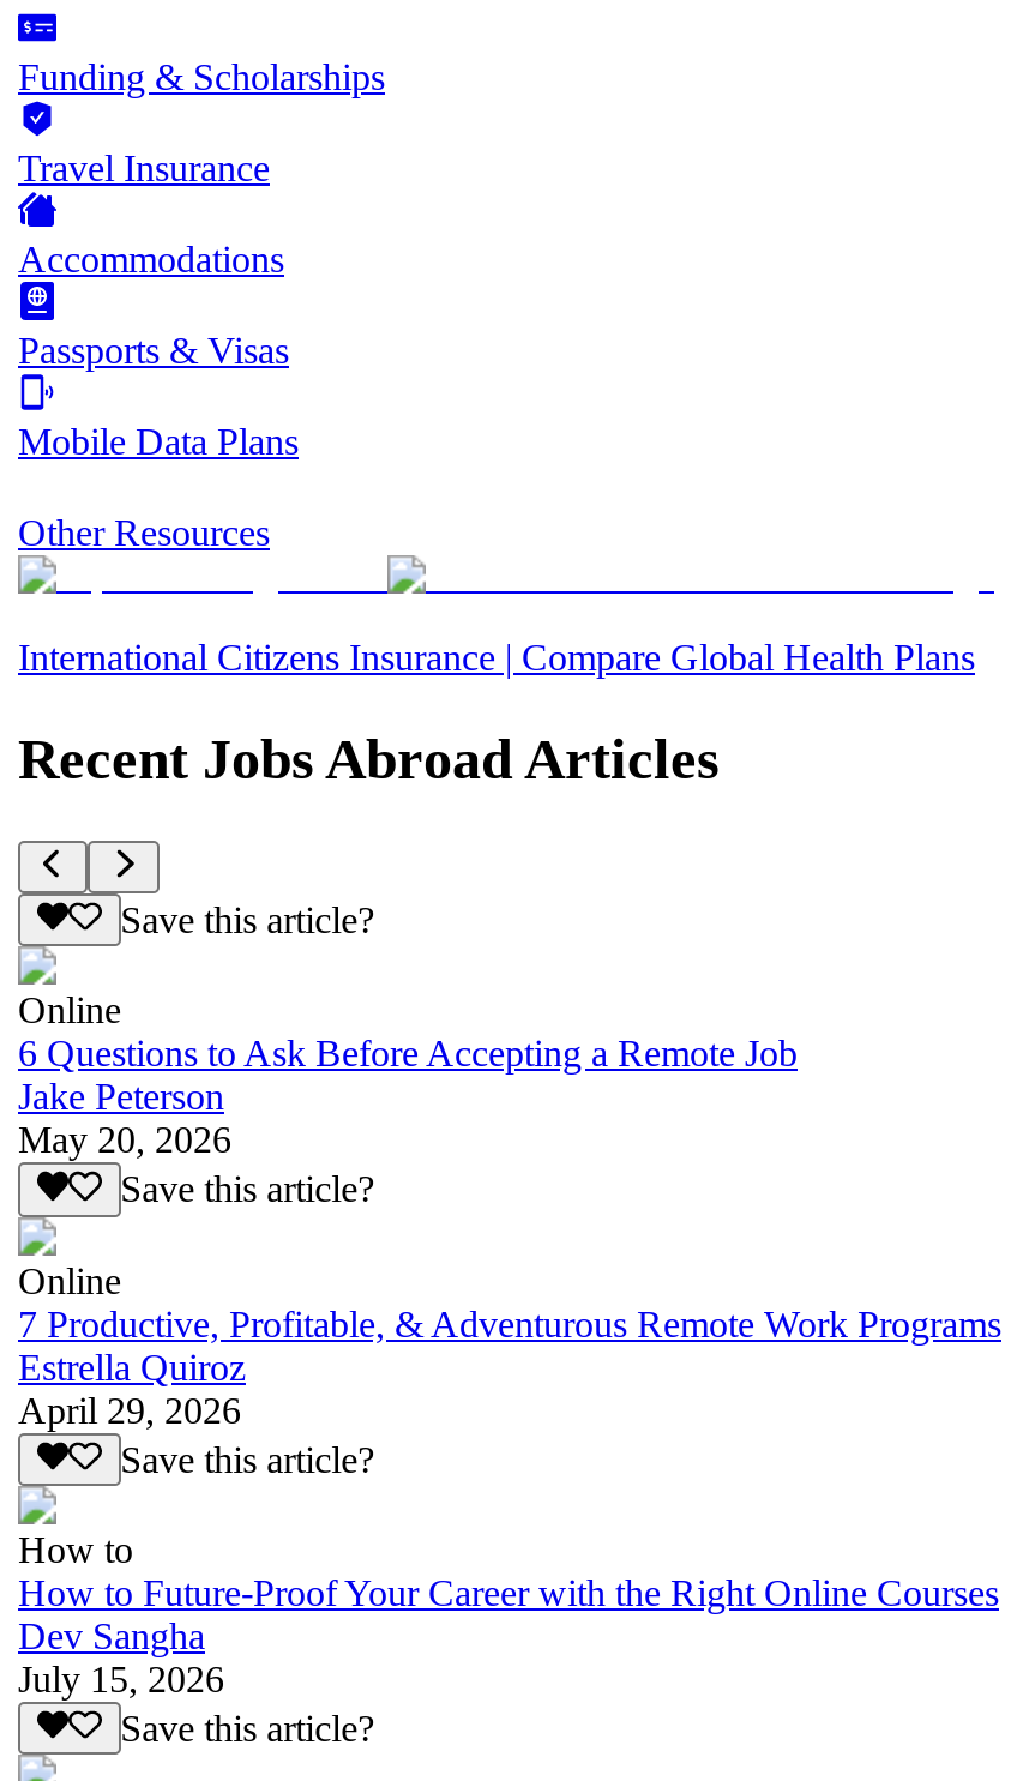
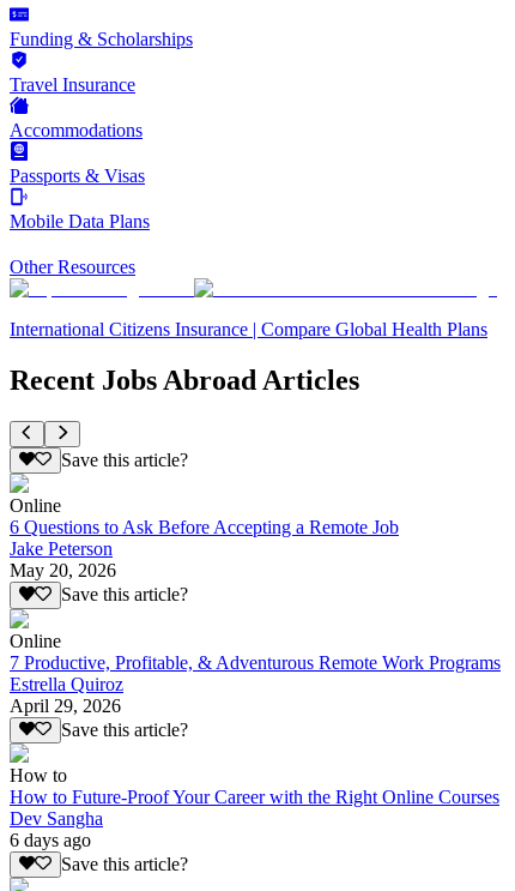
- July 15, 2026
+ 6 days ago
